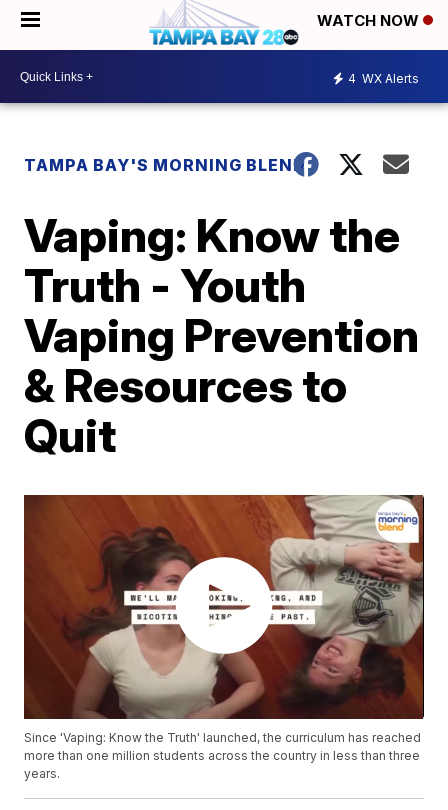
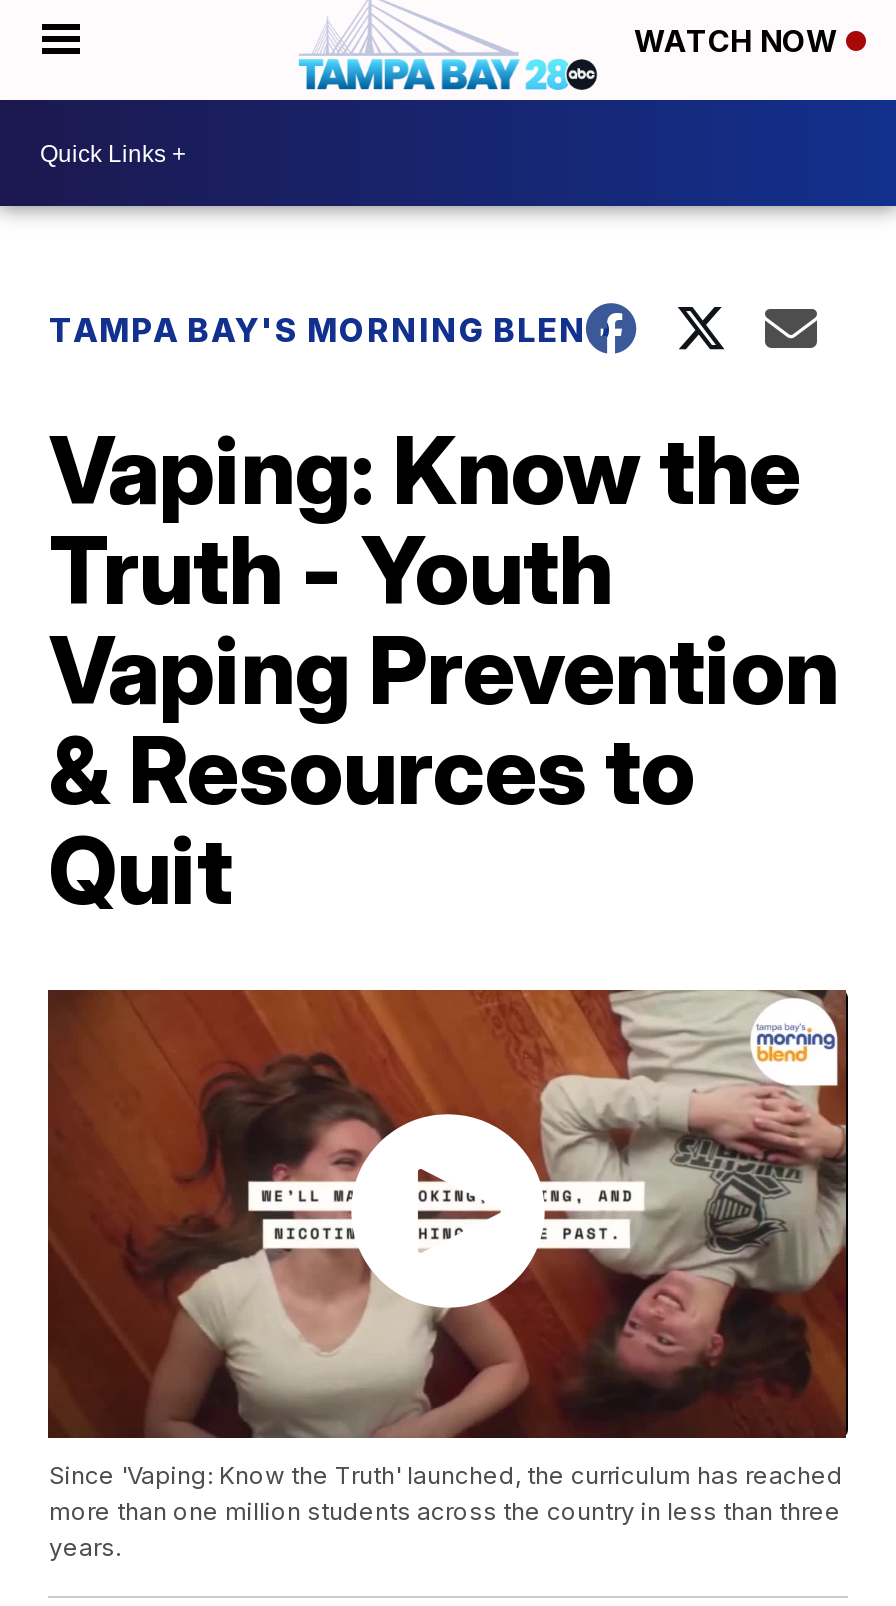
- 4 WX Alerts
